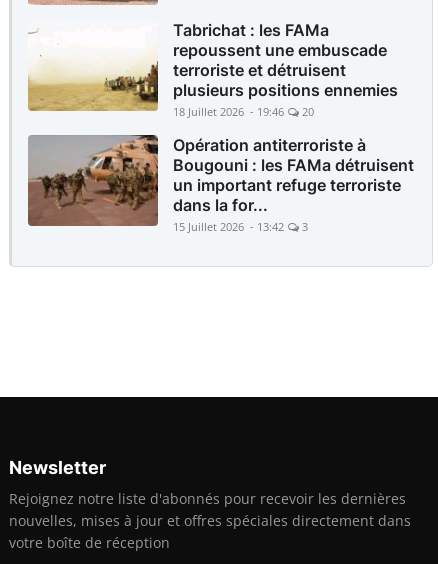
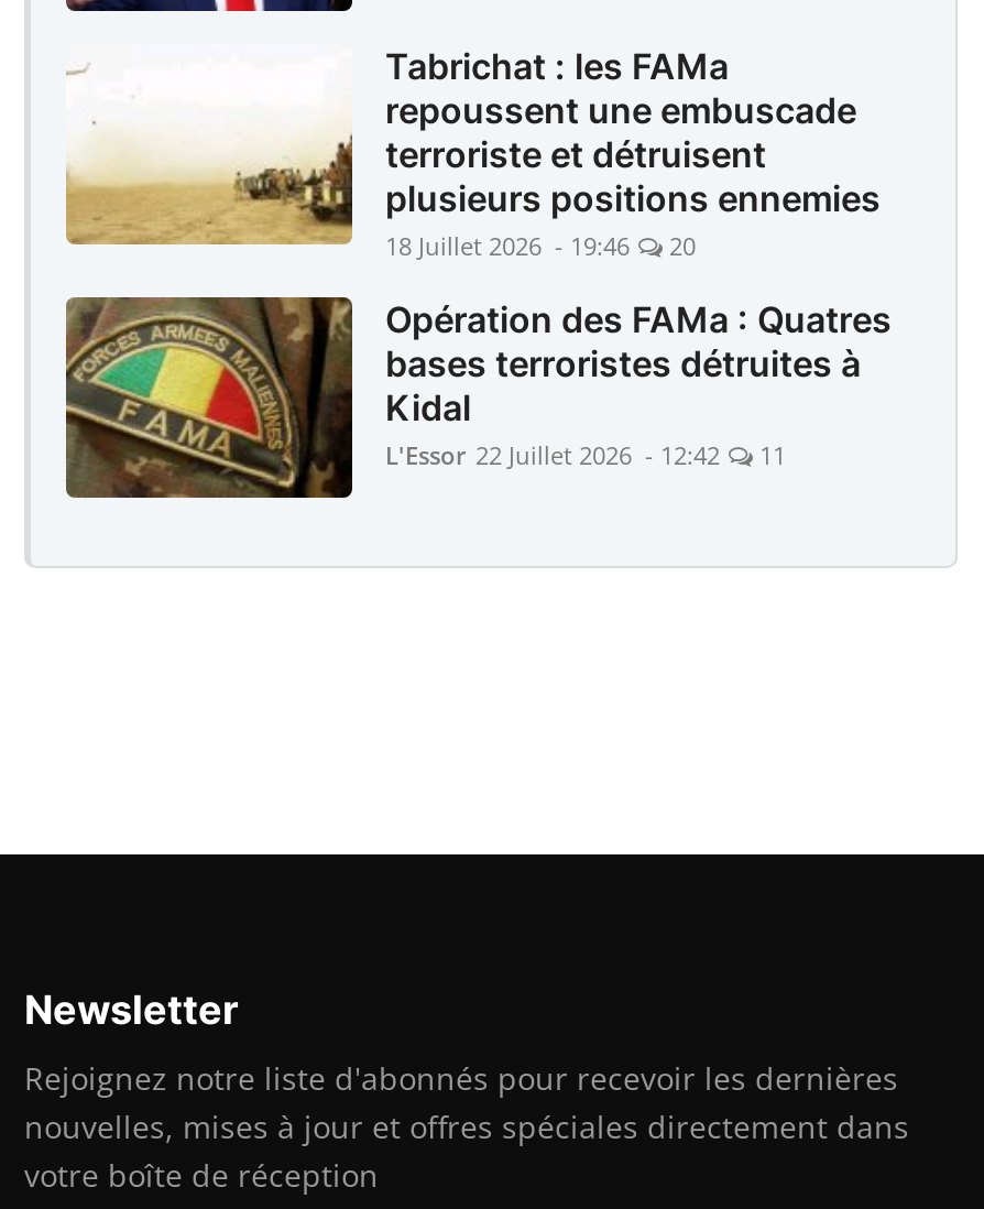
- [image]
- Opération antiterroriste à
- Bougouni : les FAMa détruisent
- un important refuge terroriste
- dans la for...
- 15 Juillet 2026 - 13:42
- 3
+ [image]
+ Opération des FAMa : Quatres
+ bases terroristes détruites à
+ Kidal
+ L'Essor 22 Juillet 2026 - 12:42
+ 11
